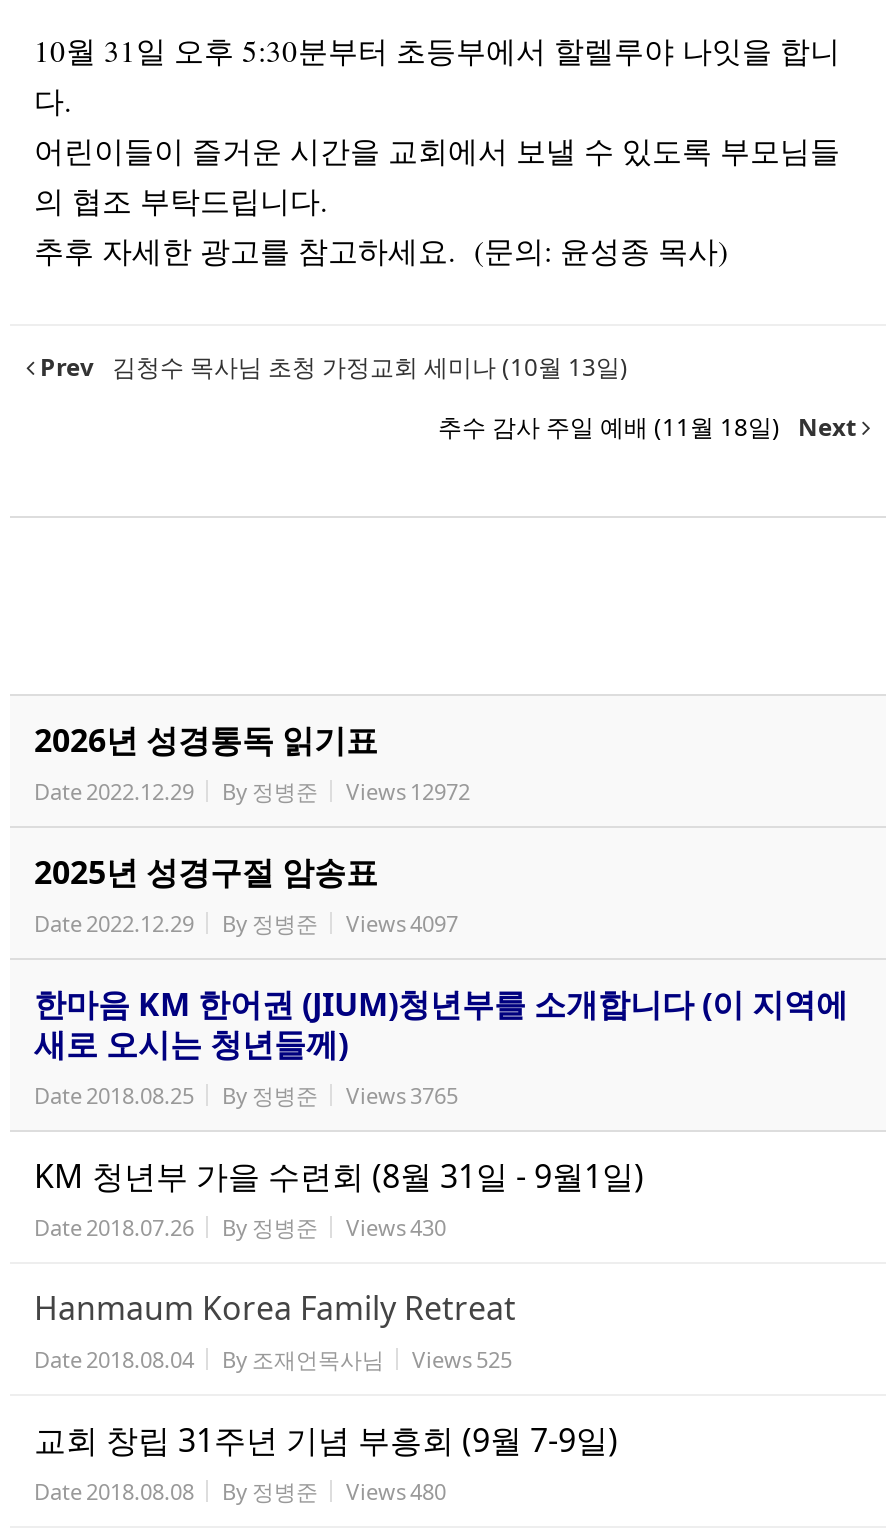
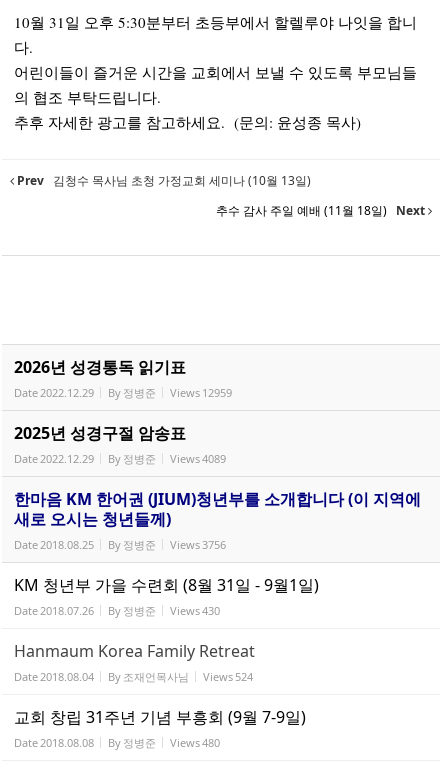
- Views 12972
+ Views 12959

- Views 4097
+ Views 4089

- Views 3765
+ Views 3756

- Date 2018.08.04 By 조재언목사님 Views 525
+ Date 2018.08.04 By 조재언목사님 Views 524
